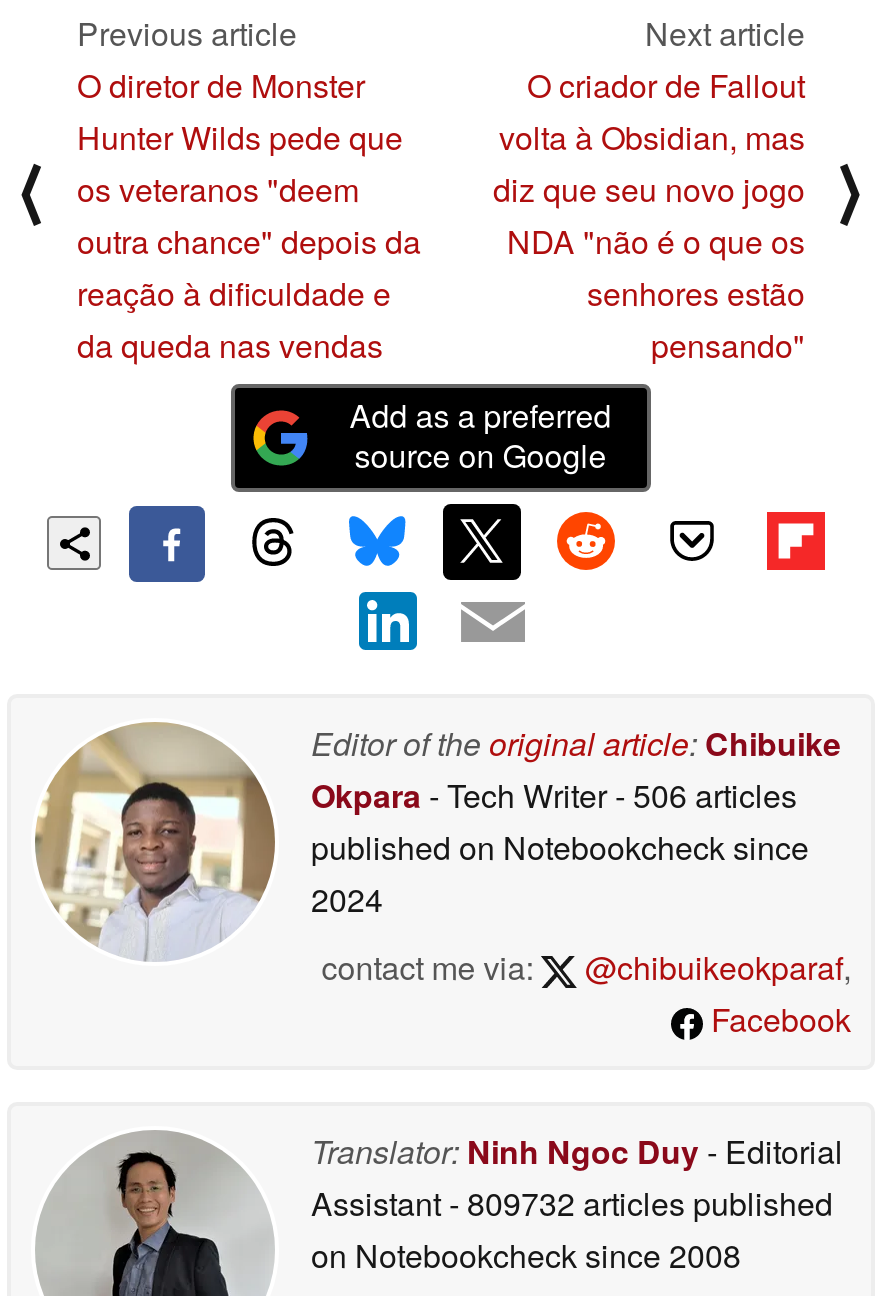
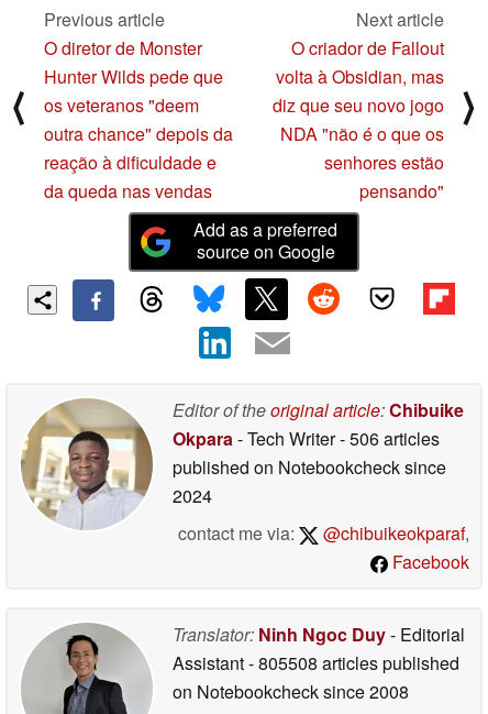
- Assistant - 809732 articles published
+ Assistant - 805508 articles published
